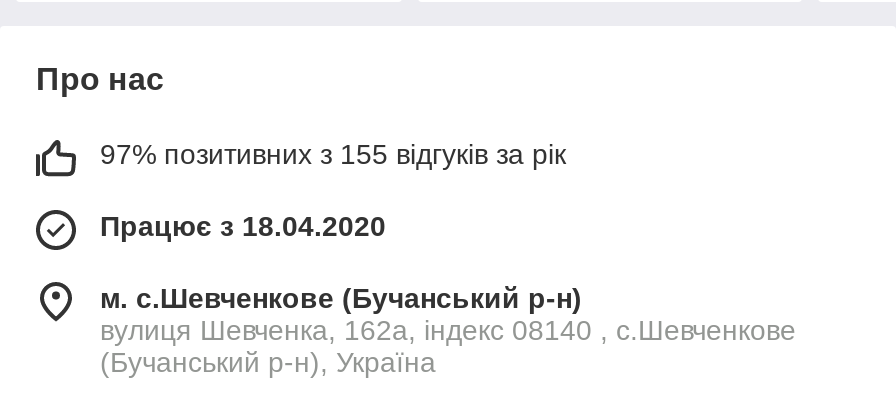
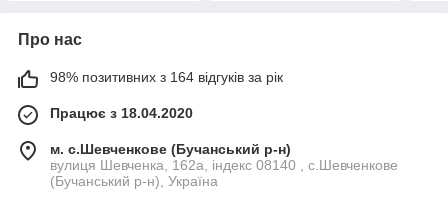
- 97% позитивних з 155 відгуків за рік
+ 98% позитивних з 164 відгуків за рік
